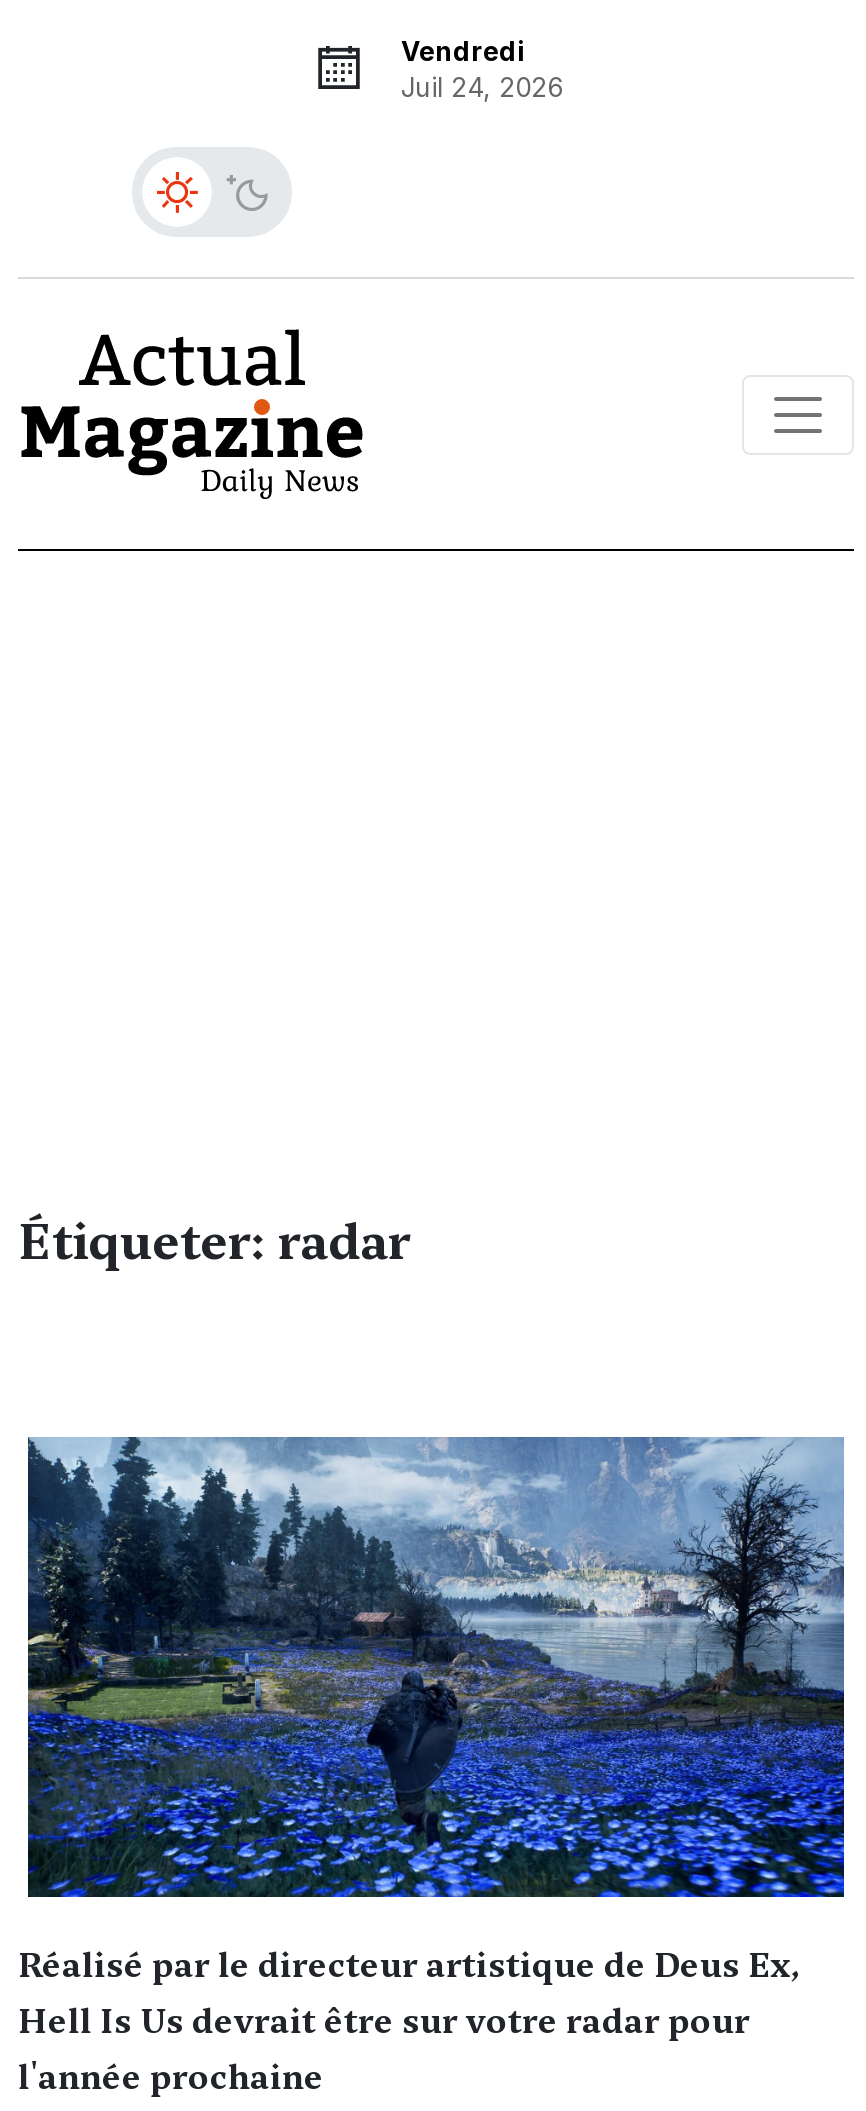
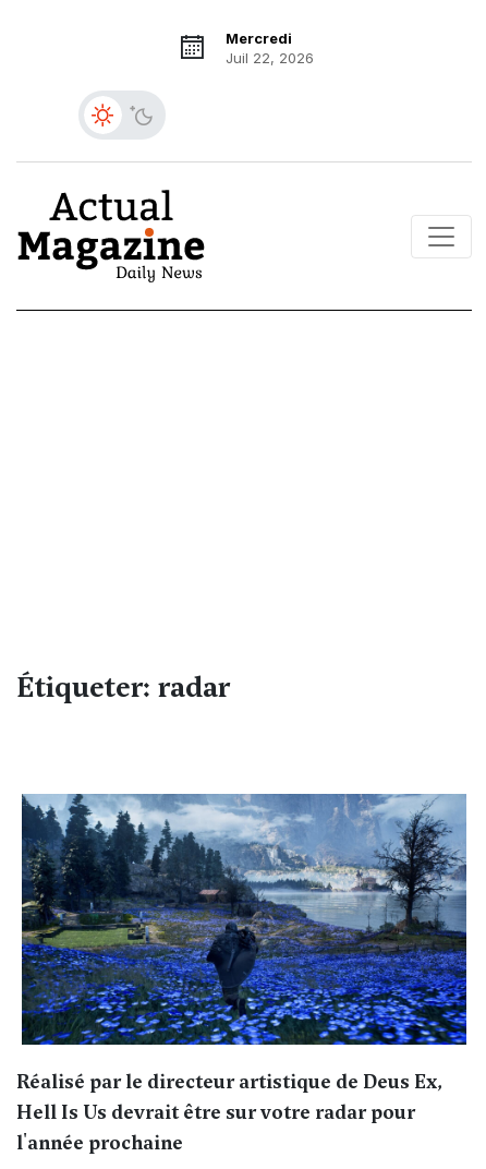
- Vendredi
- Juil 24, 2026
+ Mercredi
+ Juil 22, 2026
